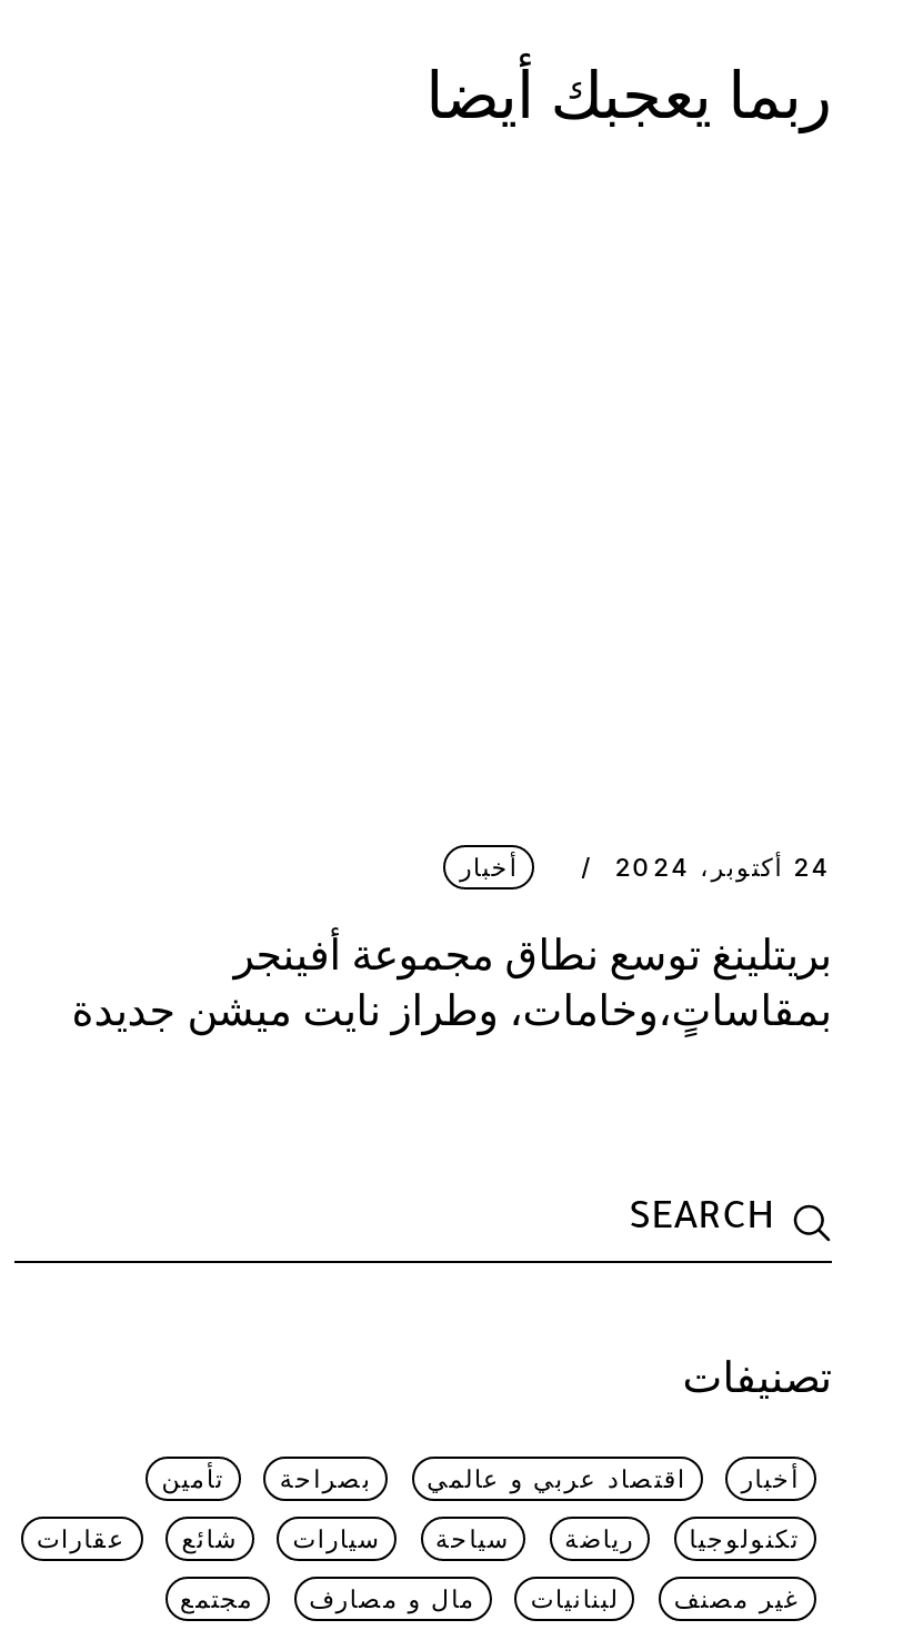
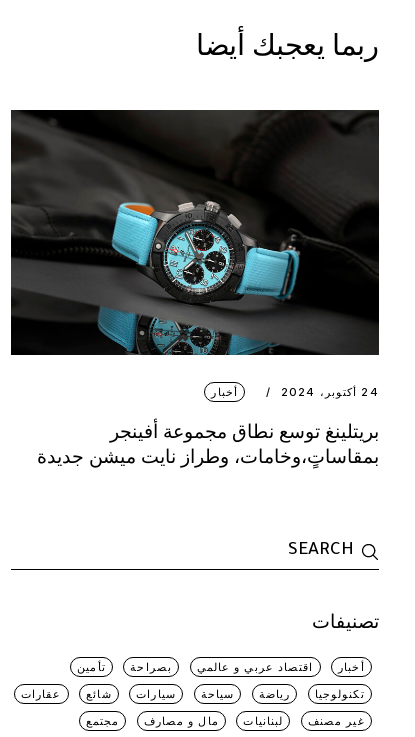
+ [image]
